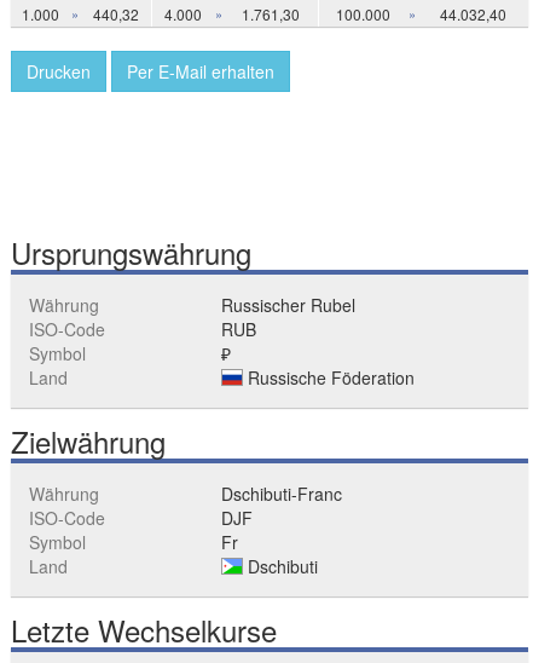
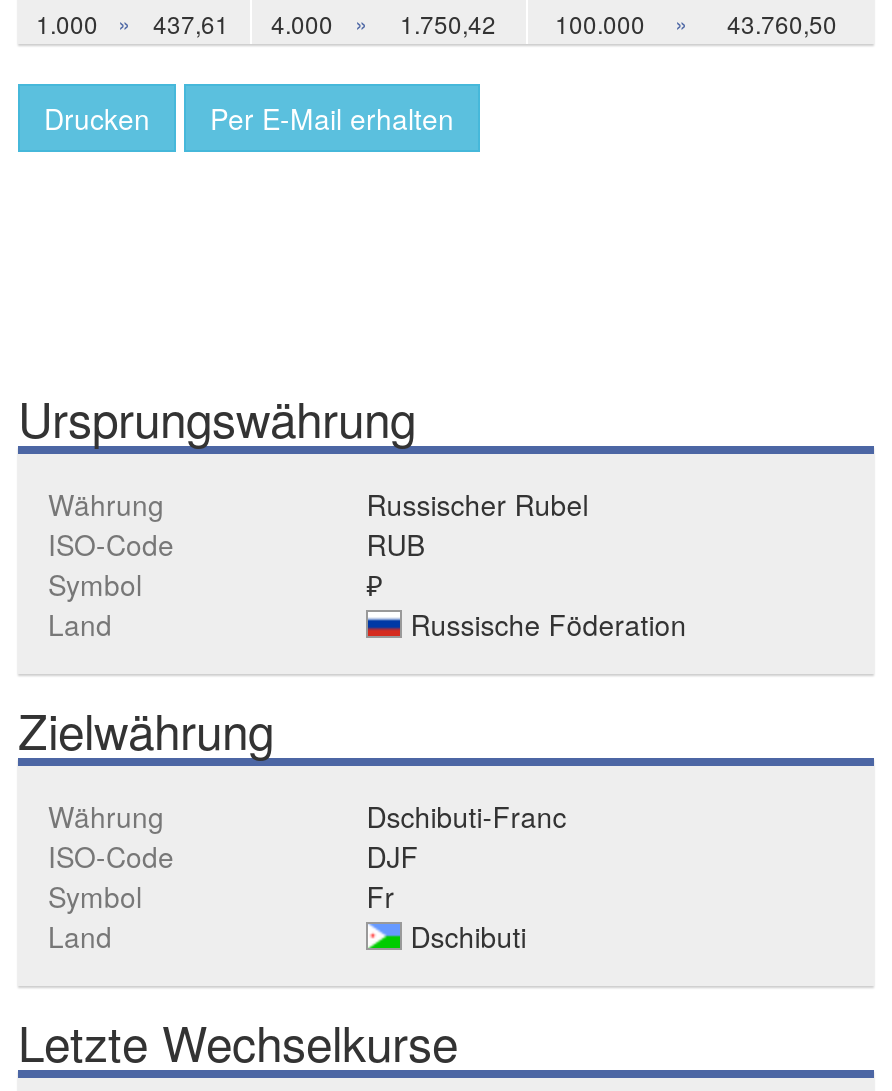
- 440,32
+ 437,61

- 1.761,30
+ 1.750,42

- 44.032,40
+ 43.760,50
